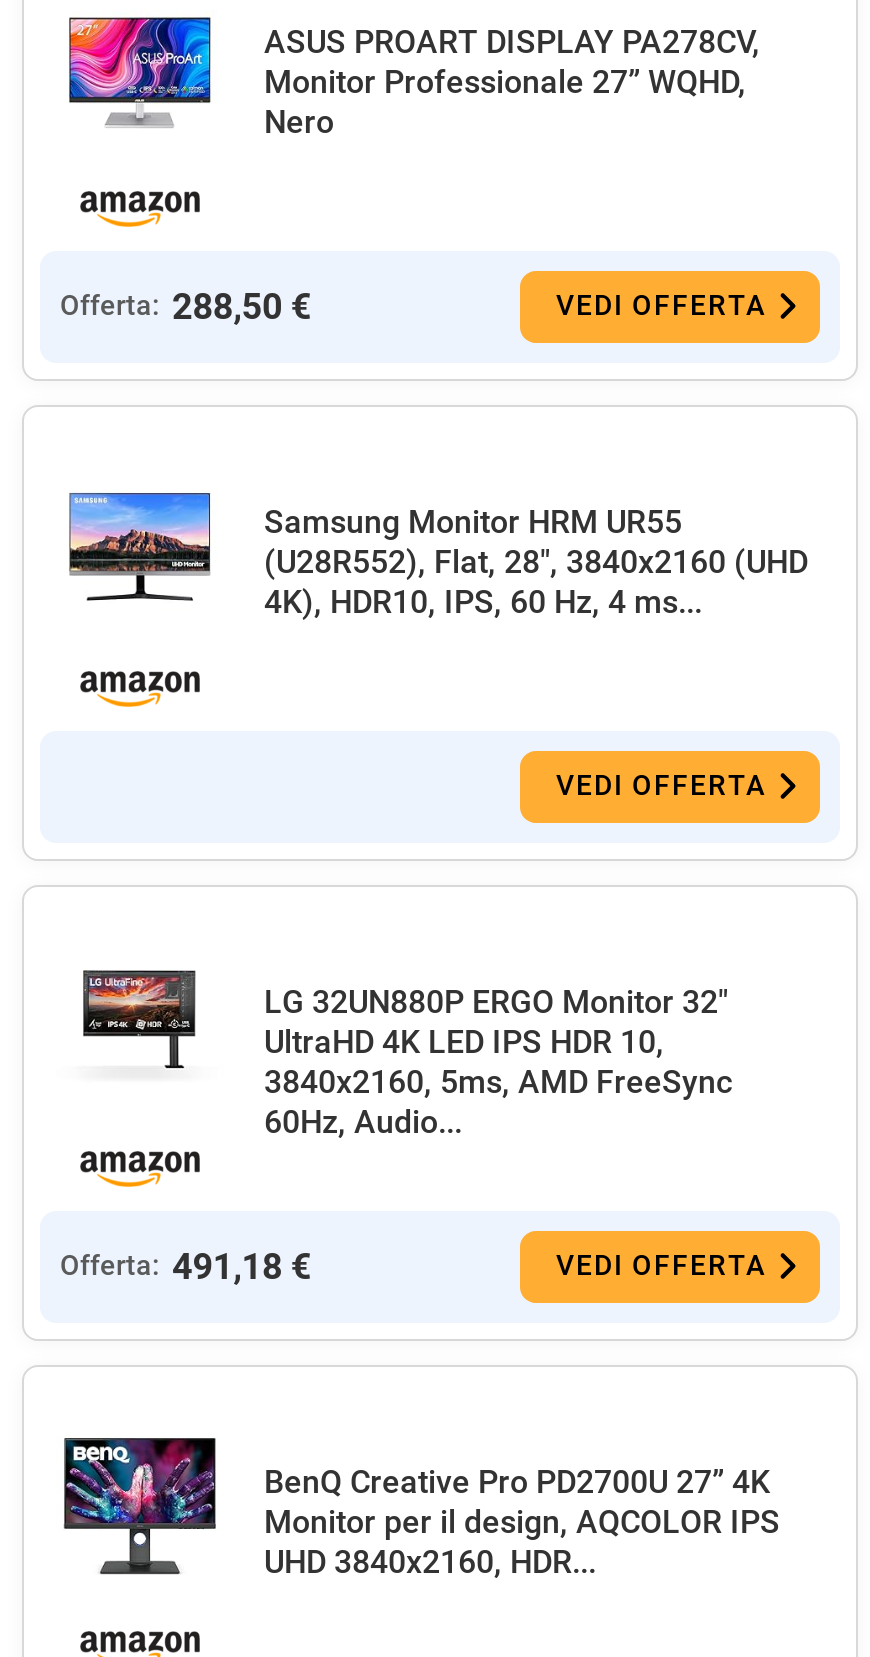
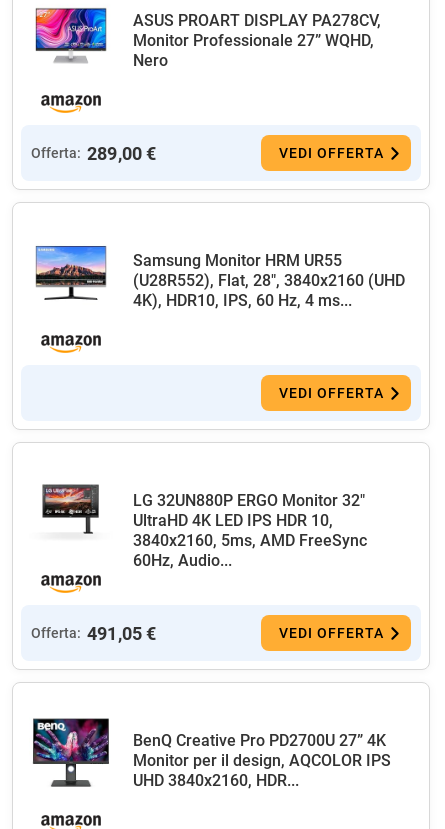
- Offerta: 288,50 €
+ Offerta: 289,00 €

- Offerta: 491,18 €
+ Offerta: 491,05 €
